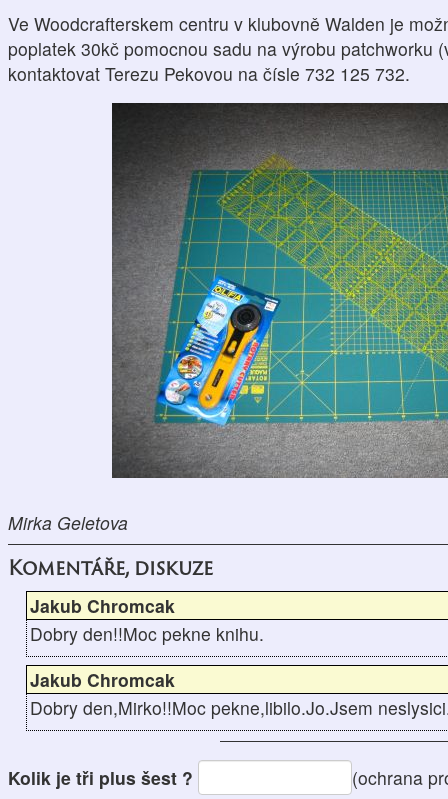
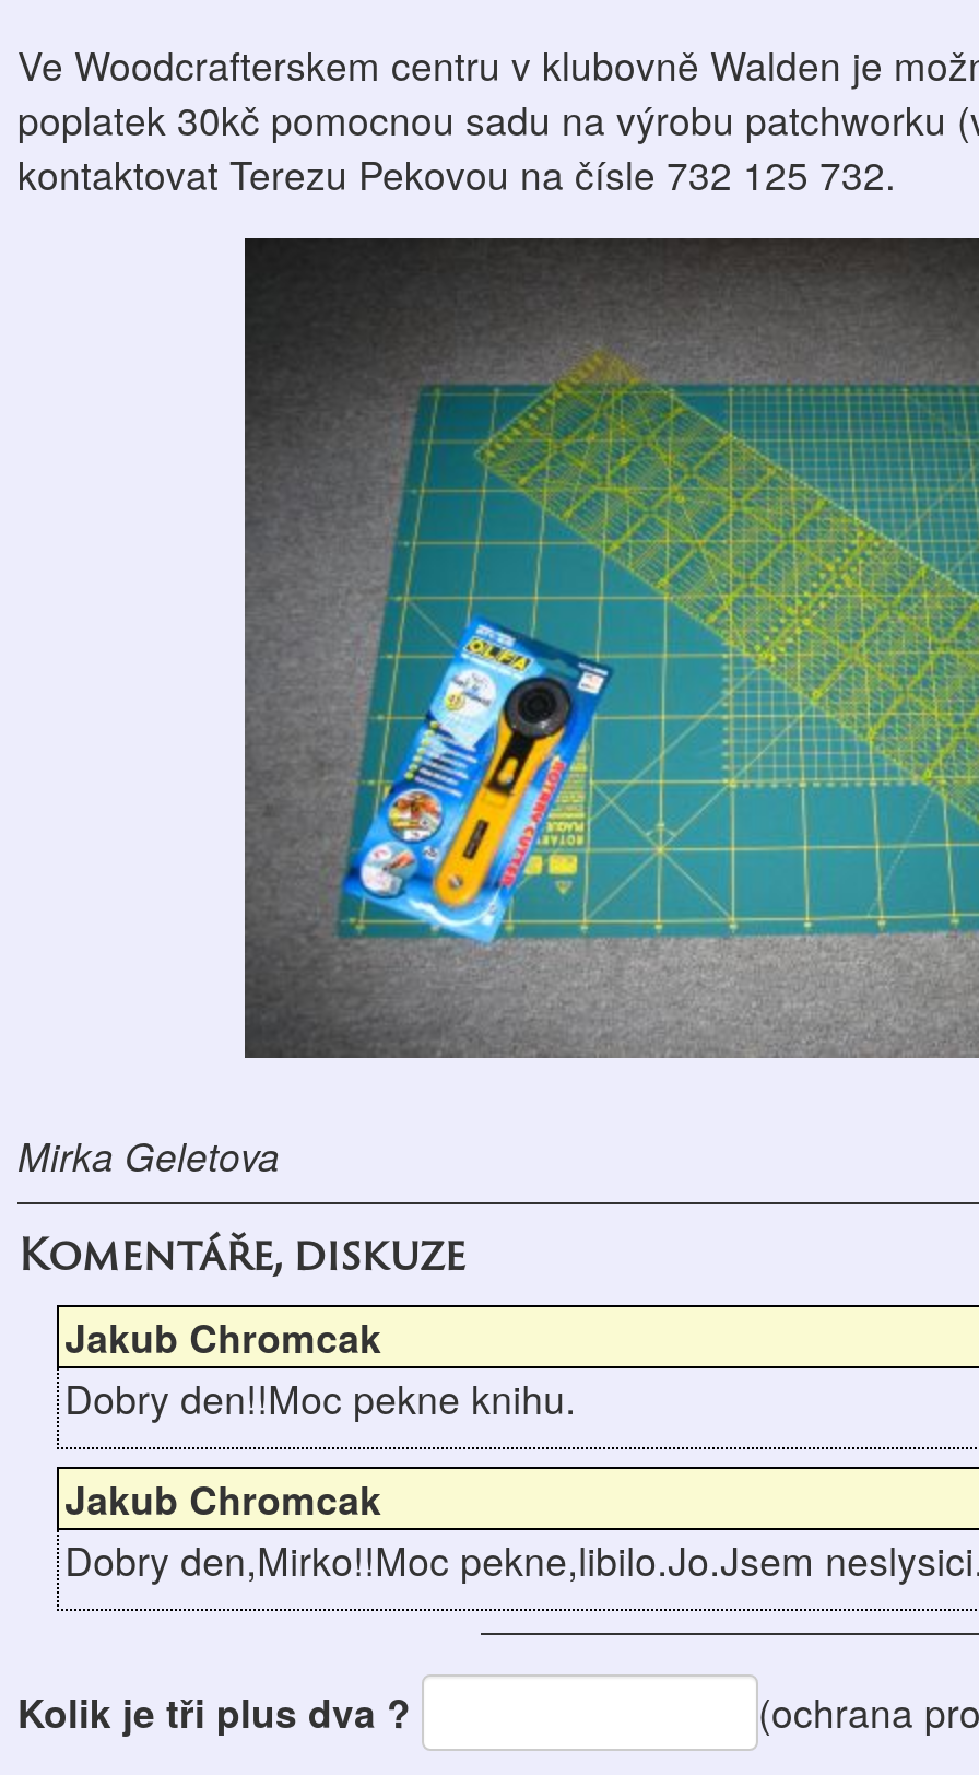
- Kolik je tři plus šest ?
+ Kolik je tři plus dva ?
